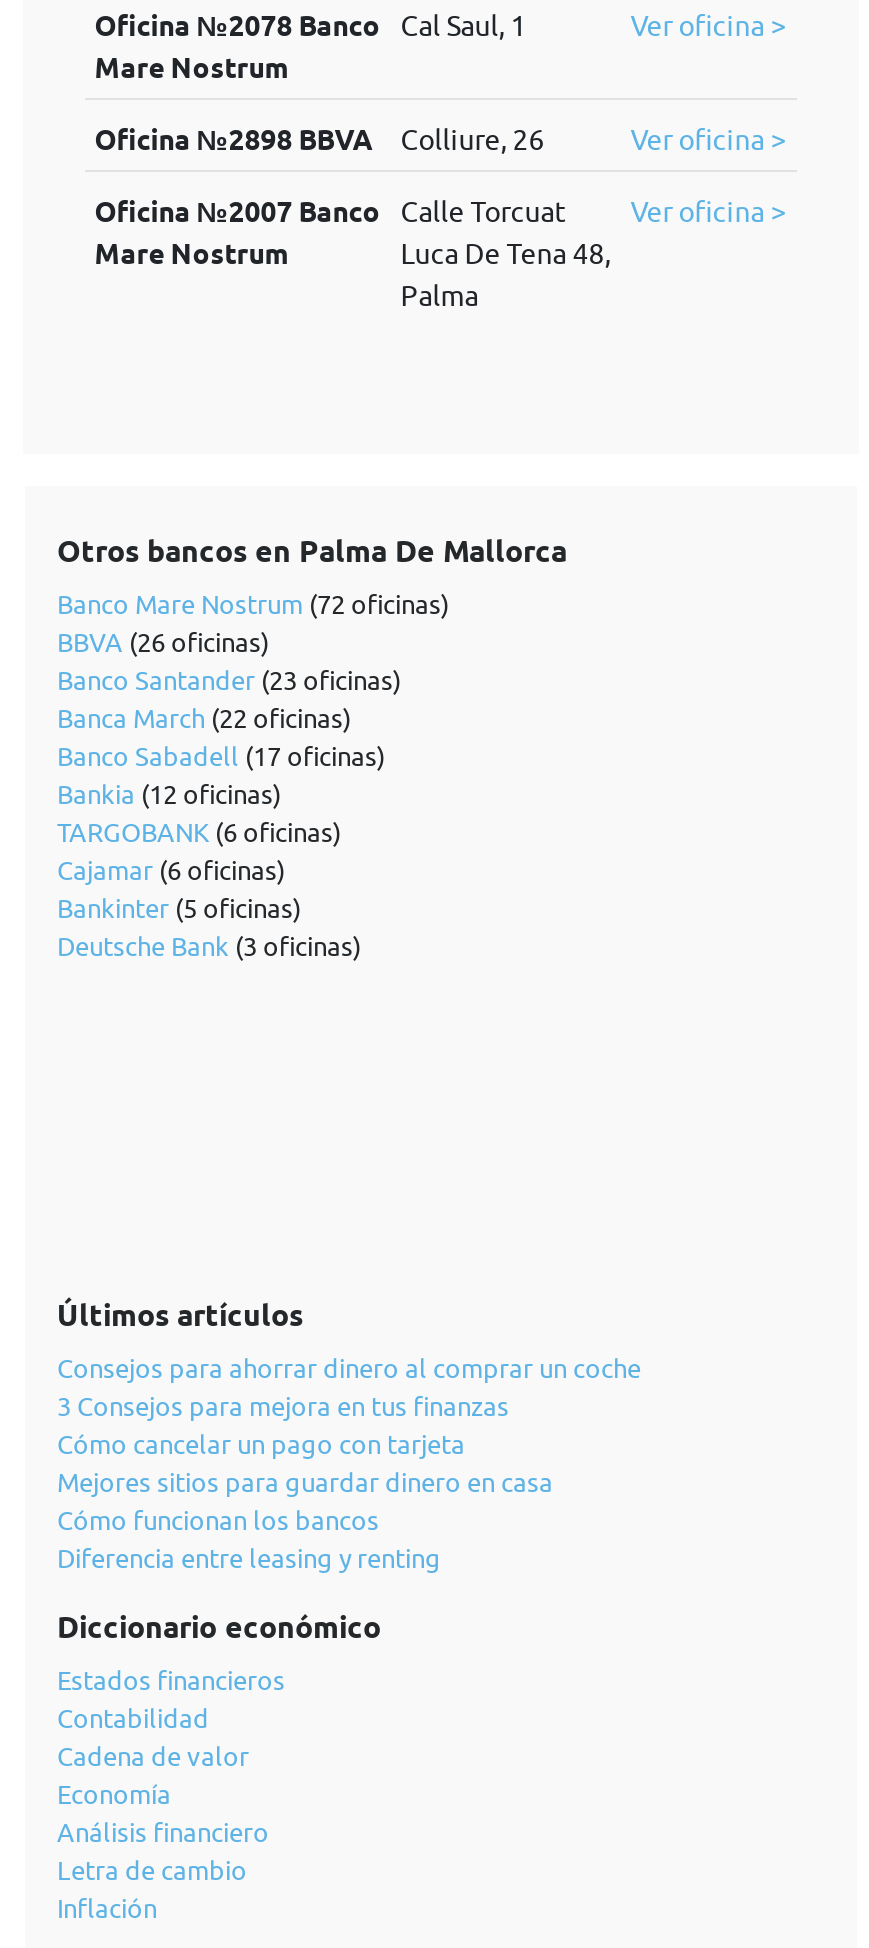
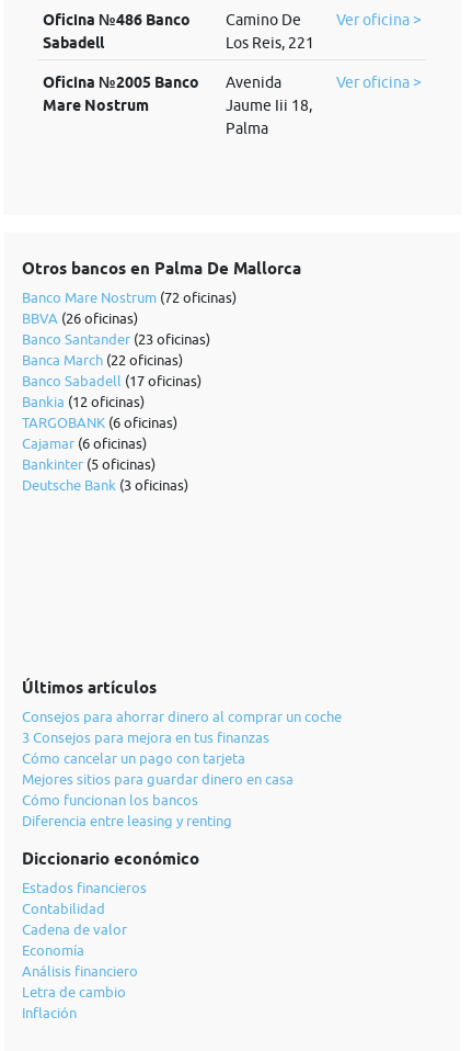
- Oficina №2078 Banco
- Mare Nostrum
+ Oficina №486 Banco
+ Sabadell

- Cal Saul, 1
+ Camino De
+ Los Reis, 221

- Oficina №2898 BBVA
- Colliure, 26
- Ver oficina >
- Oficina №2007 Banco
+ Oficina №2005 Banco

- Calle Torcuat
- Luca De Tena 48,
+ Avenida
+ Jaume Iii 18,
